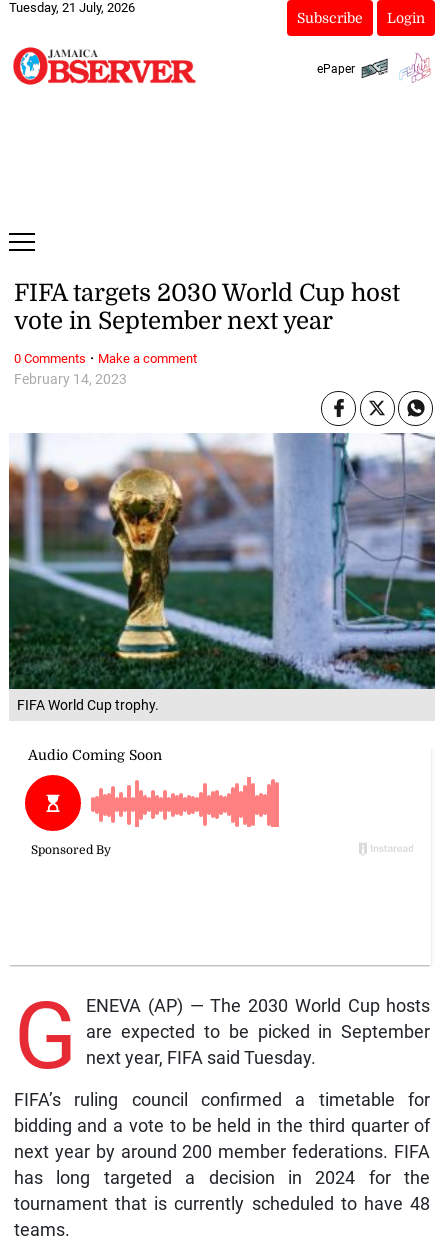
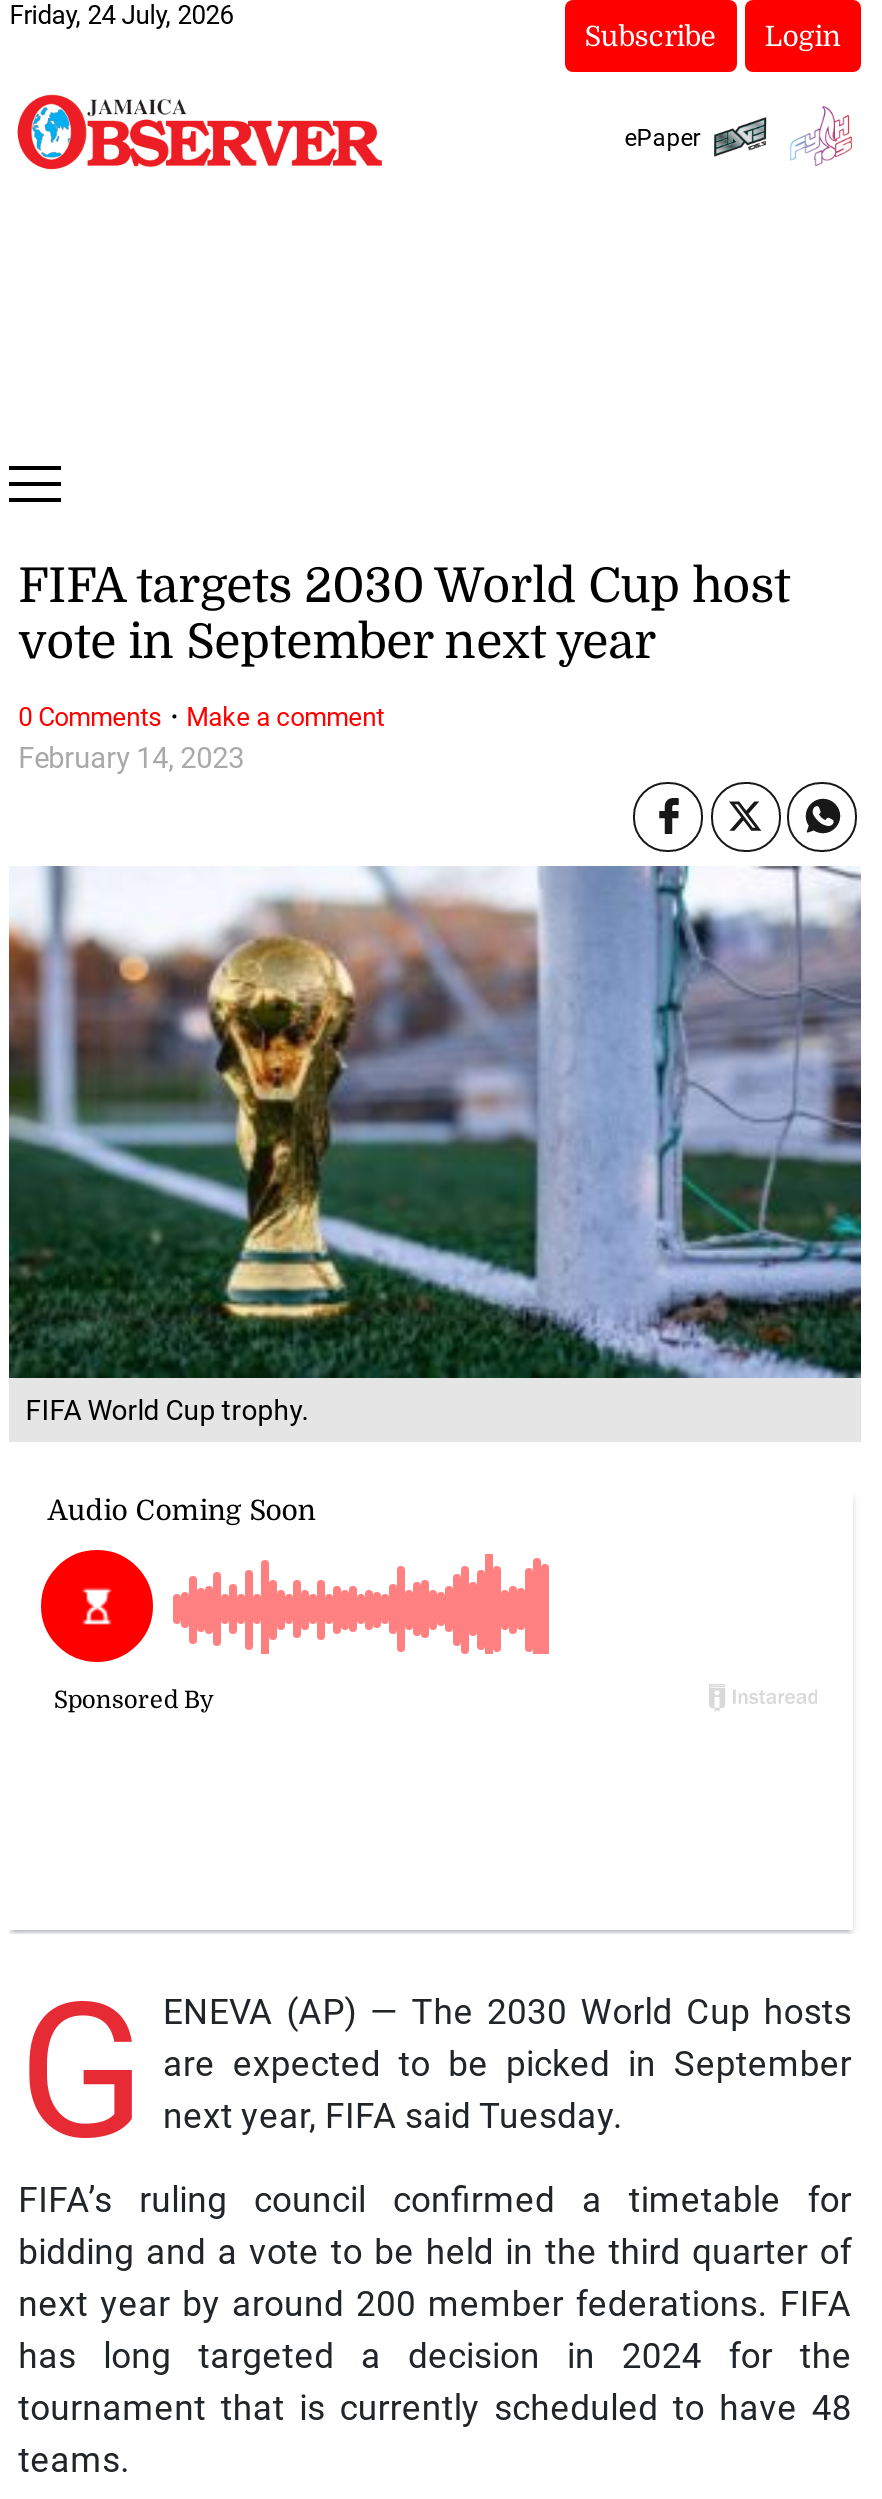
- Tuesday, 21 July, 2026
+ Friday, 24 July, 2026
